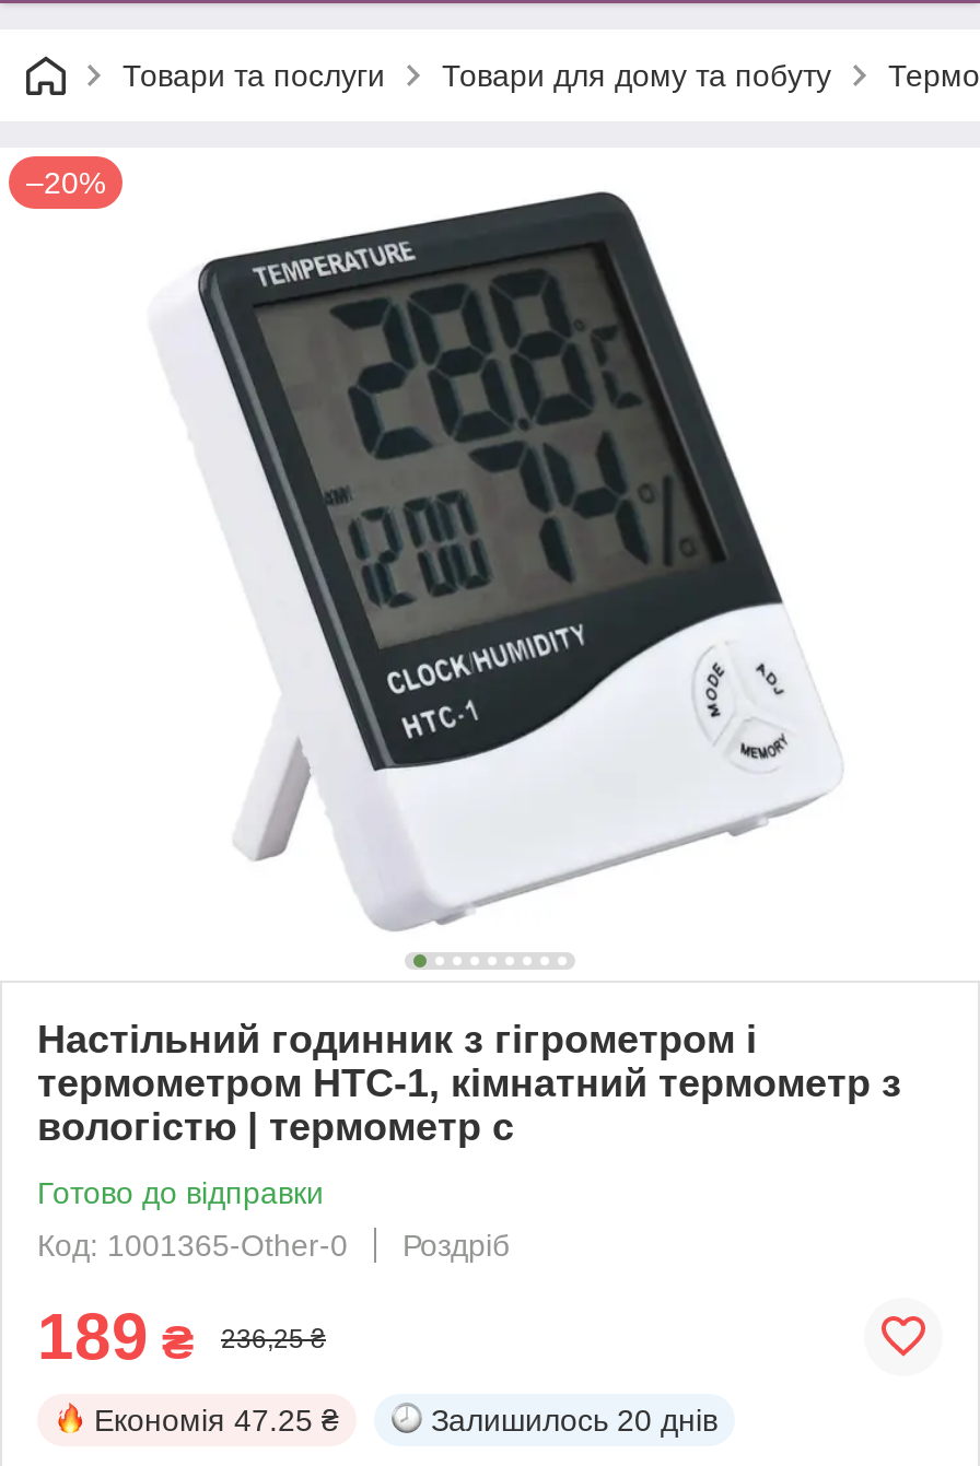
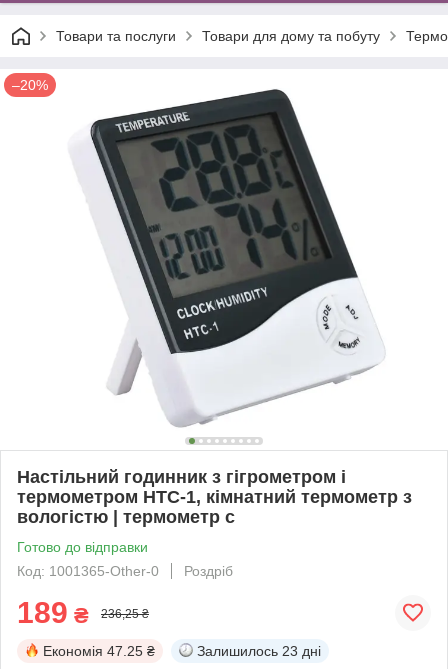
- Залишилось 20 днів
+ Залишилось 23 дні
